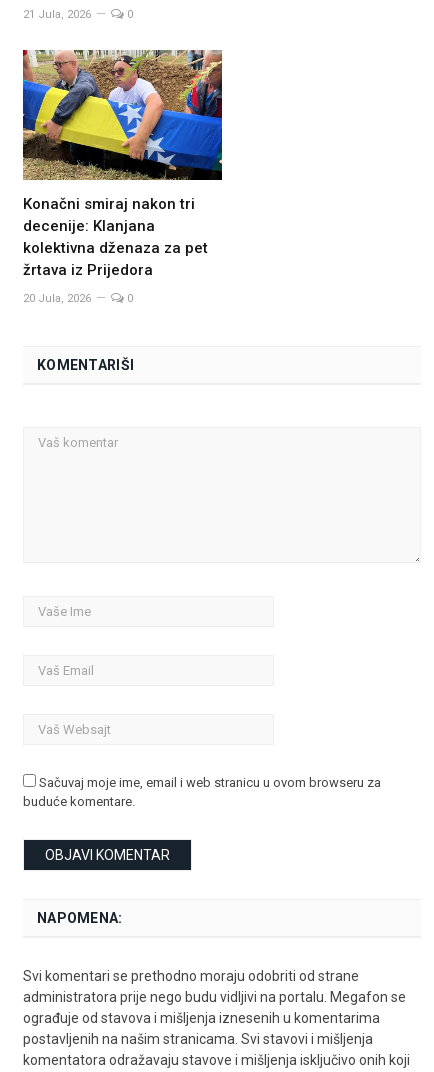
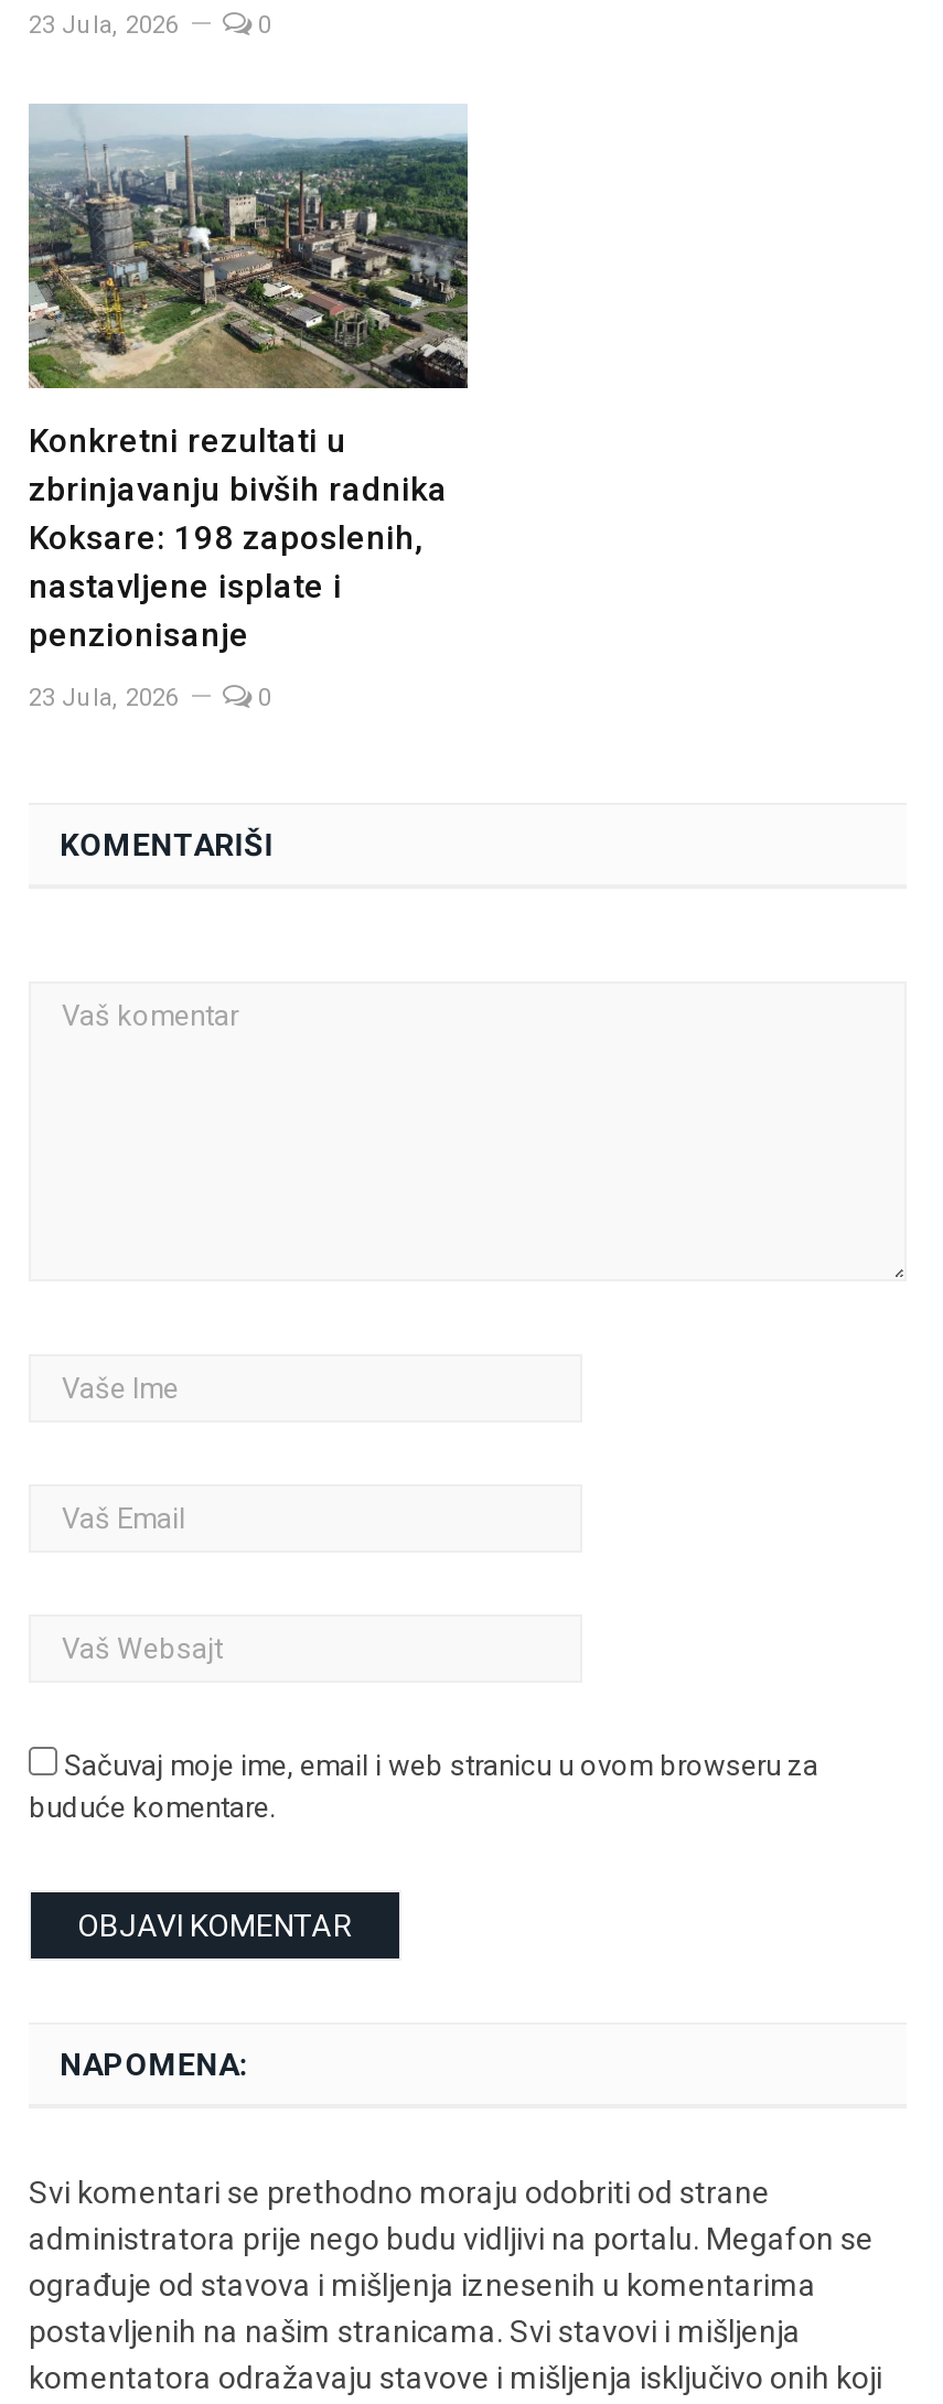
- 21 Jula, 2026
+ 23 Jula, 2026

- [image]
- Konačni smiraj nakon tri
- decenije: Klanjana
- kolektivna dženaza za pet
- žrtava iz Prijedora
+ [image]
+ Konkretni rezultati u
+ zbrinjavanju bivših radnika
+ Koksare: 198 zaposlenih,
+ nastavljene isplate i
+ penzionisanje

- 20 Jula, 2026
+ 23 Jula, 2026
